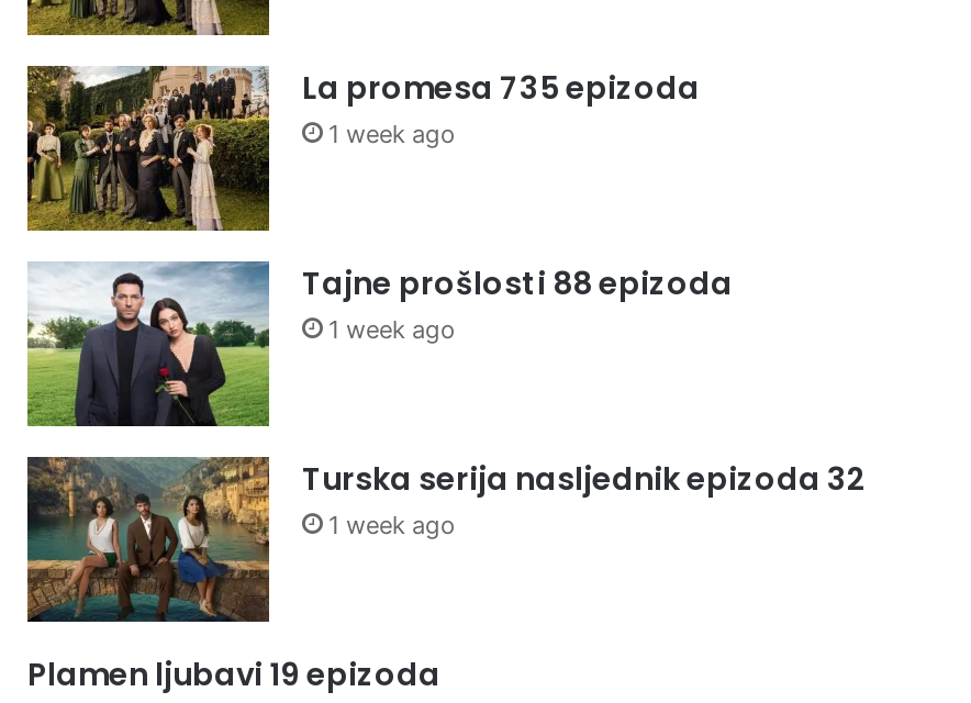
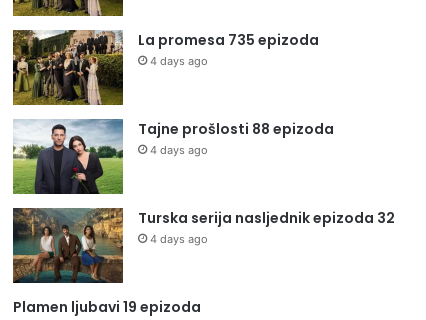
- 1 week ago
+ 4 days ago

- 1 week ago
+ 4 days ago

- 1 week ago
+ 4 days ago
